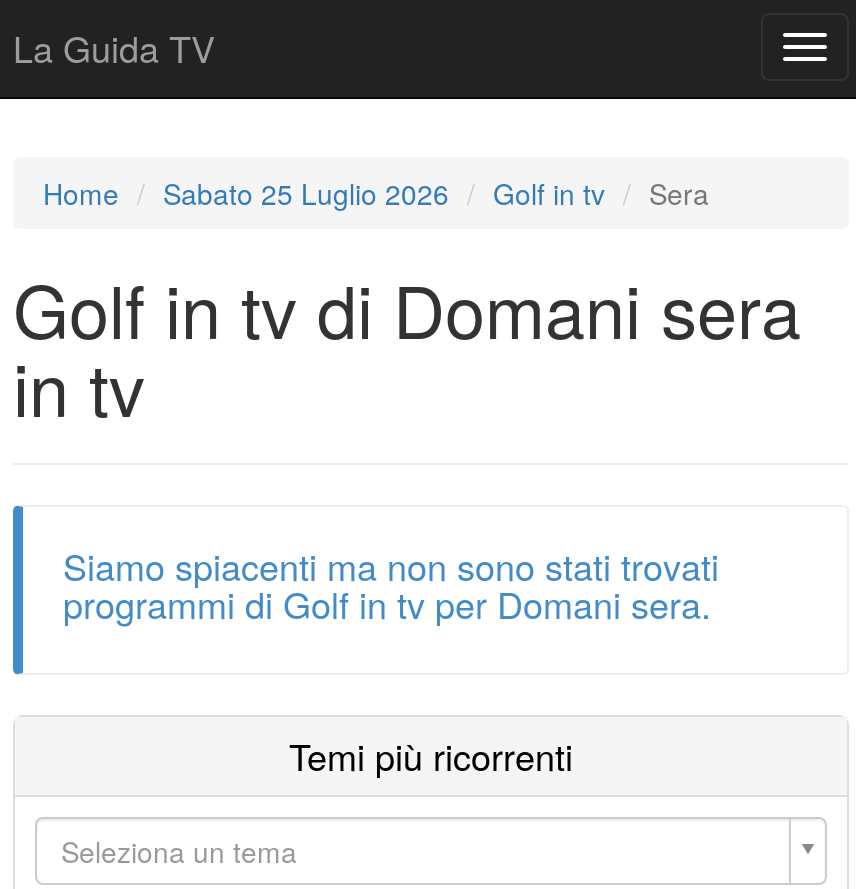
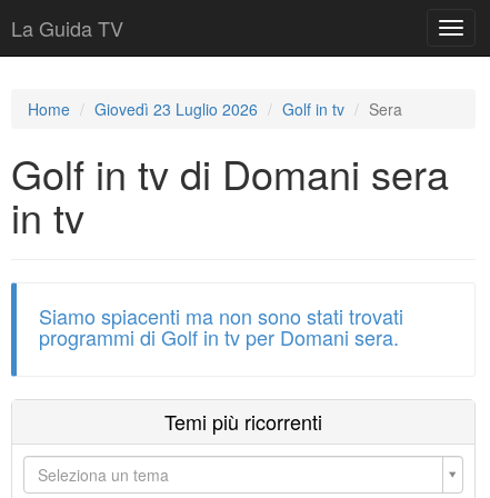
- Sabato 25 Luglio 2026
+ Giovedì 23 Luglio 2026
